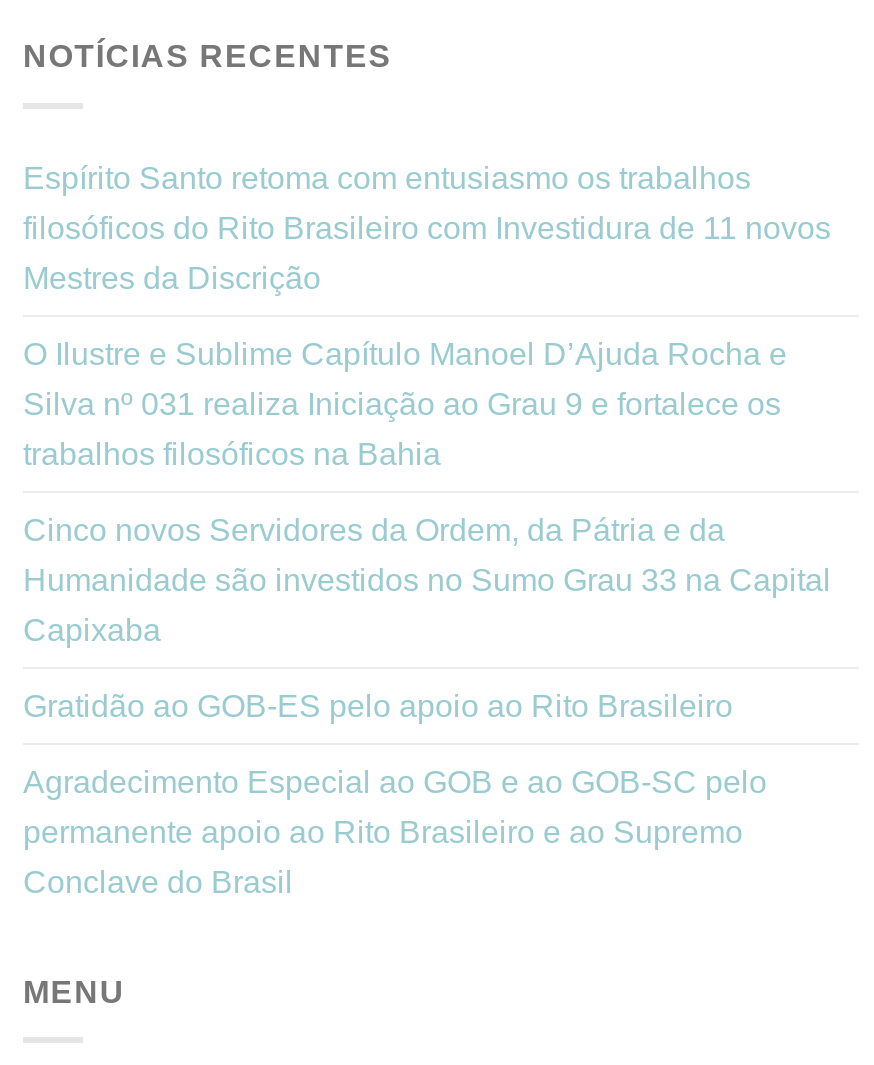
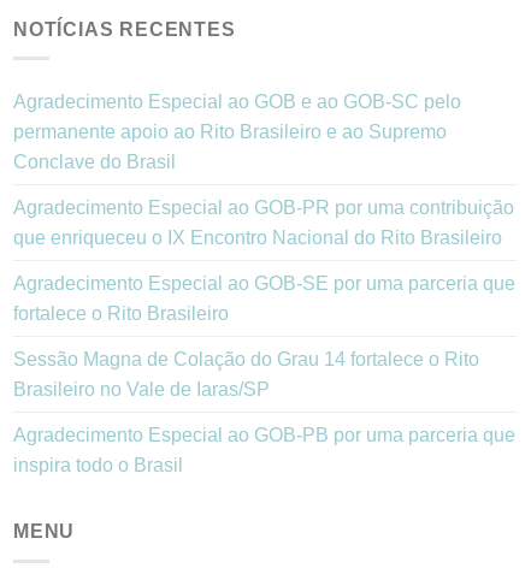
- Espírito Santo retoma com entusiasmo os trabalhos
- filosóficos do Rito Brasileiro com Investidura de 11 novos
- Mestres da Discrição
- O Ilustre e Sublime Capítulo Manoel D’Ajuda Rocha e
- Silva nº 031 realiza Iniciação ao Grau 9 e fortalece os
- trabalhos filosóficos na Bahia
- Cinco novos Servidores da Ordem, da Pátria e da
- Humanidade são investidos no Sumo Grau 33 na Capital
- Capixaba
- Gratidão ao GOB-ES pelo apoio ao Rito Brasileiro

moved up: Agradecimento Especial ao GOB e ao GOB-SC pelo | permanente apoio ao Rito Brasileiro e ao Supremo | Conclave do Brasil

+ Agradecimento Especial ao GOB-PR por uma contribuição
+ que enriqueceu o IX Encontro Nacional do Rito Brasileiro
+ Agradecimento Especial ao GOB-SE por uma parceria que
+ fortalece o Rito Brasileiro
+ Sessão Magna de Colação do Grau 14 fortalece o Rito
+ Brasileiro no Vale de Iaras/SP
+ Agradecimento Especial ao GOB-PB por uma parceria que
+ inspira todo o Brasil
